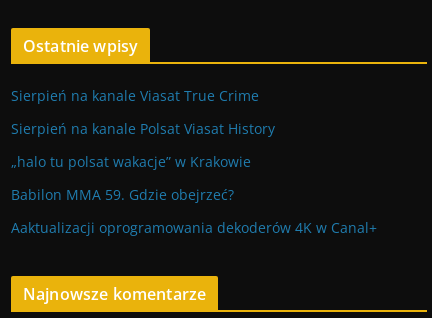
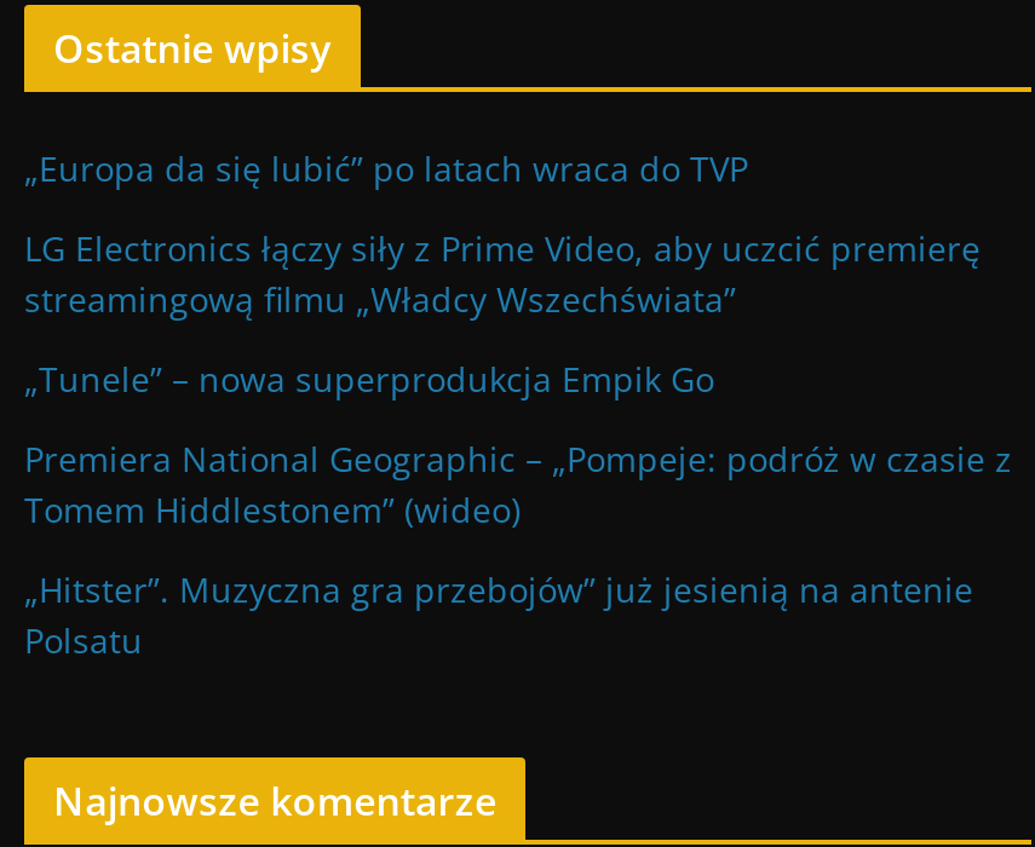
- Sierpień na kanale Viasat True Crime
+ „Europa da się lubić” po latach wraca do TVP

- Sierpień na kanale Polsat Viasat History
+ LG Electronics łączy siły z Prime Video, aby uczcić premierę
+ streamingową filmu „Władcy Wszechświata”

- „halo tu polsat wakacje” w Krakowie
+ „Tunele” – nowa superprodukcja Empik Go

- Babilon MMA 59. Gdzie obejrzeć?
+ Premiera National Geographic – „Pompeje: podróż w czasie z
+ Tomem Hiddlestonem” (wideo)

- Aaktualizacji oprogramowania dekoderów 4K w Canal+
+ „Hitster”. Muzyczna gra przebojów” już jesienią na antenie
+ Polsatu
